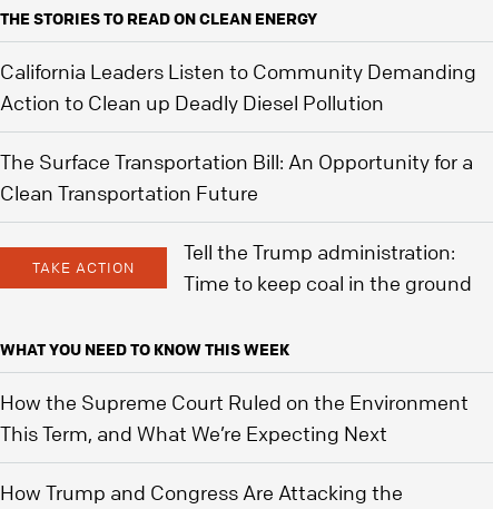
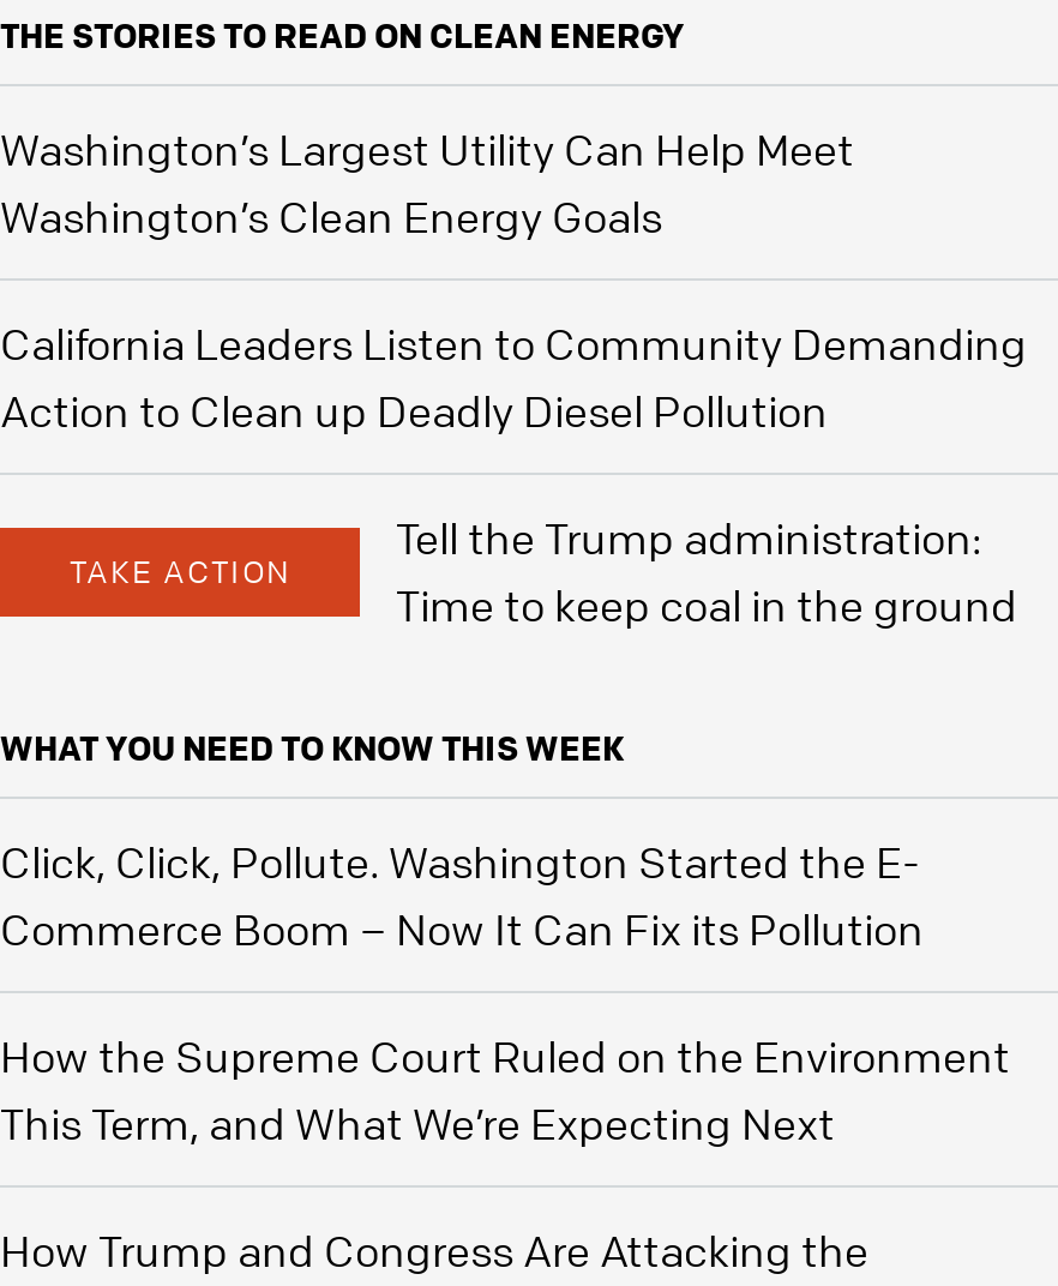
+ Washington’s Largest Utility Can Help Meet
+ Washington’s Clean Energy Goals

- The Surface Transportation Bill: An Opportunity for a
- Clean Transportation Future

+ Click, Click, Pollute. Washington Started the E-
+ Commerce Boom – Now It Can Fix its Pollution
